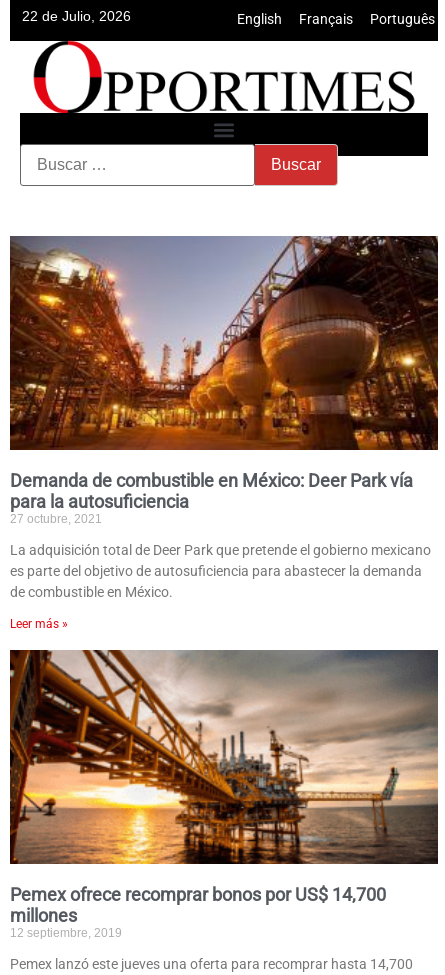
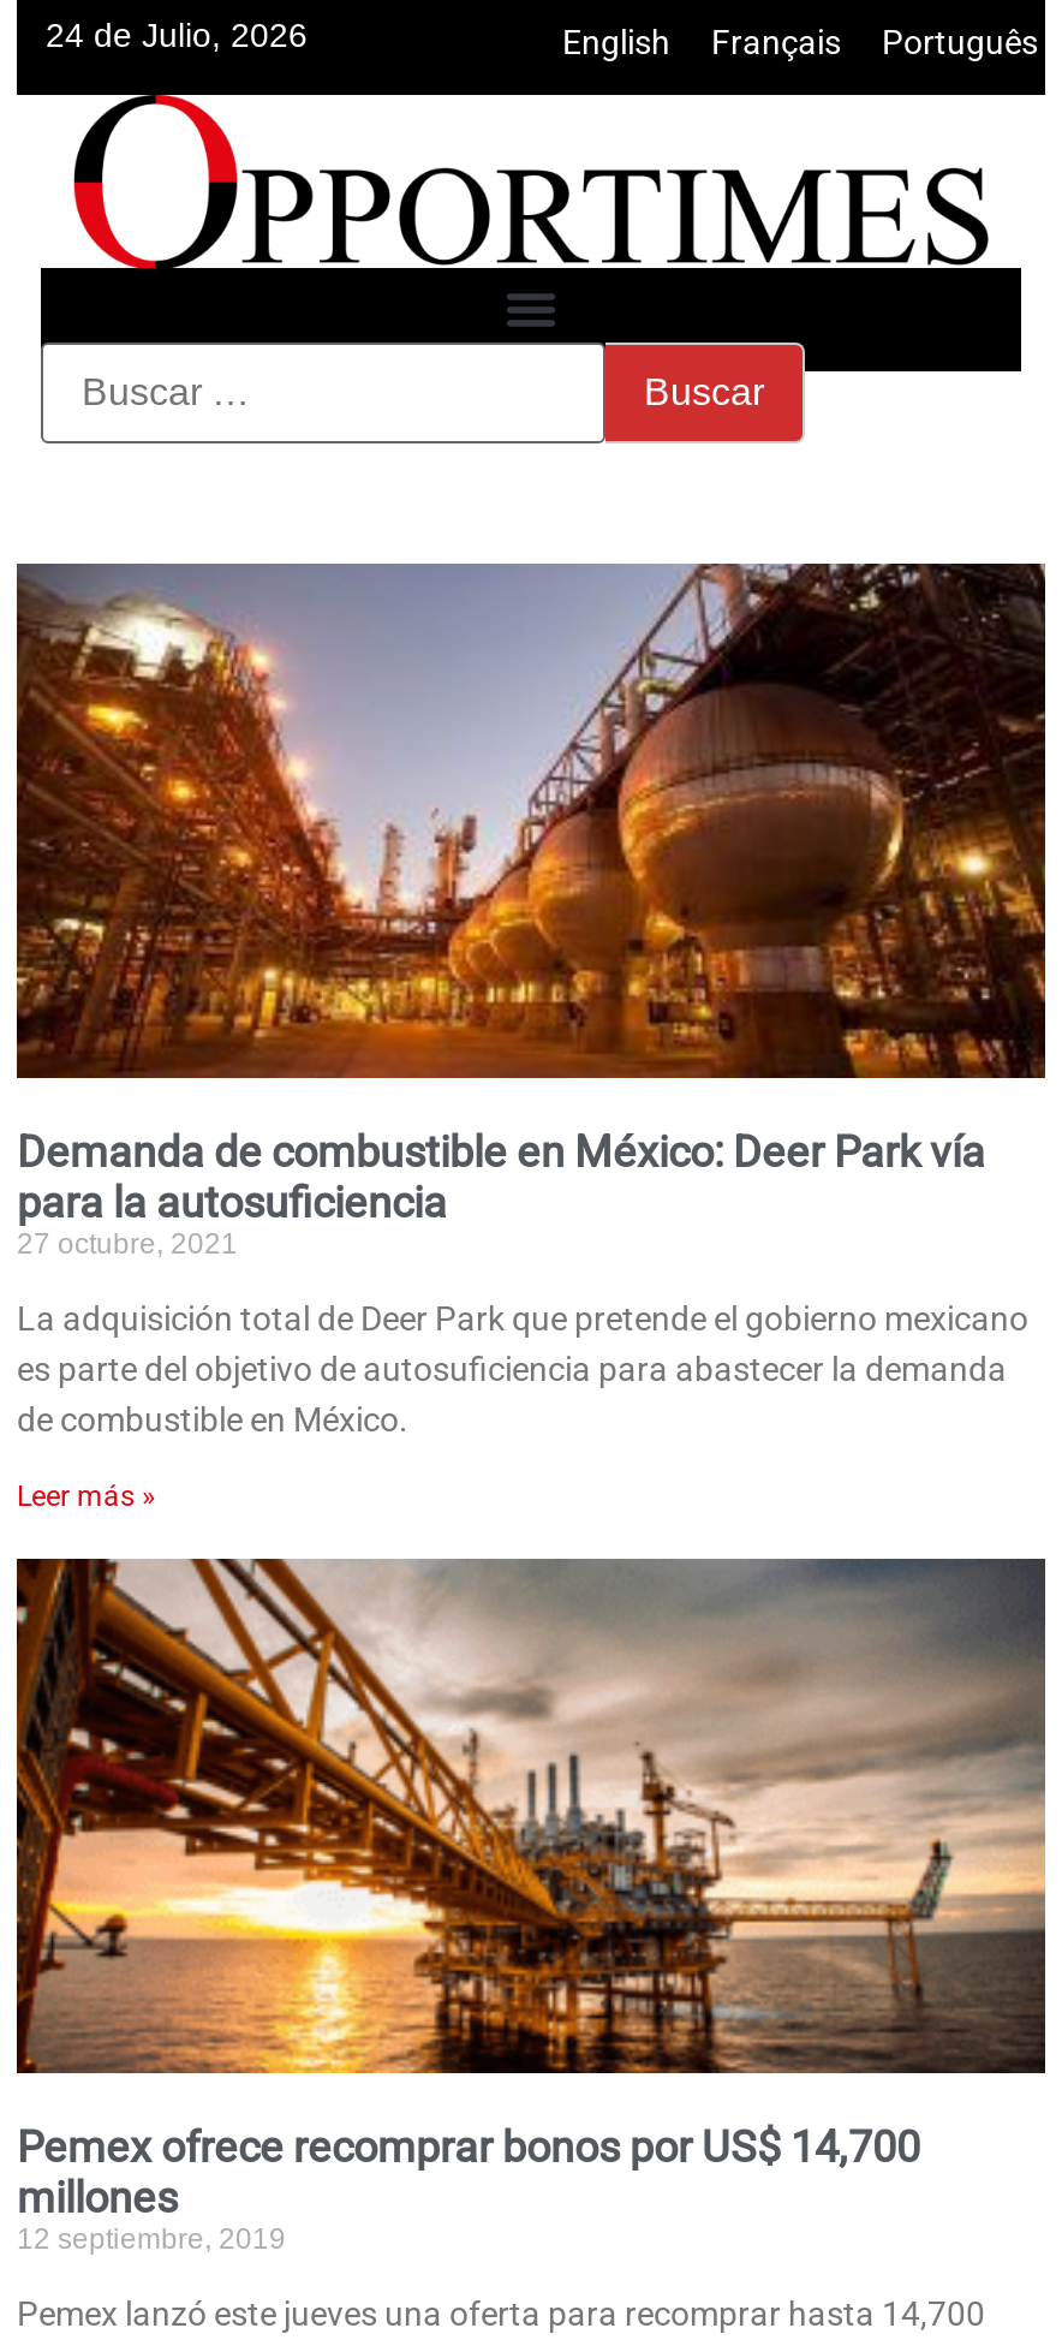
- 22 de Julio, 2026
+ 24 de Julio, 2026
